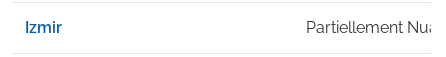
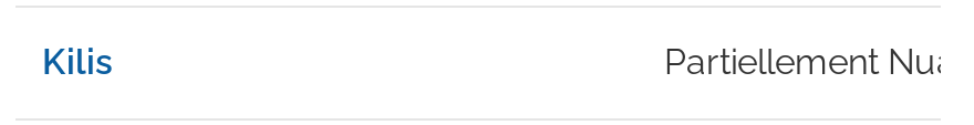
- Izmir
+ Kilis
